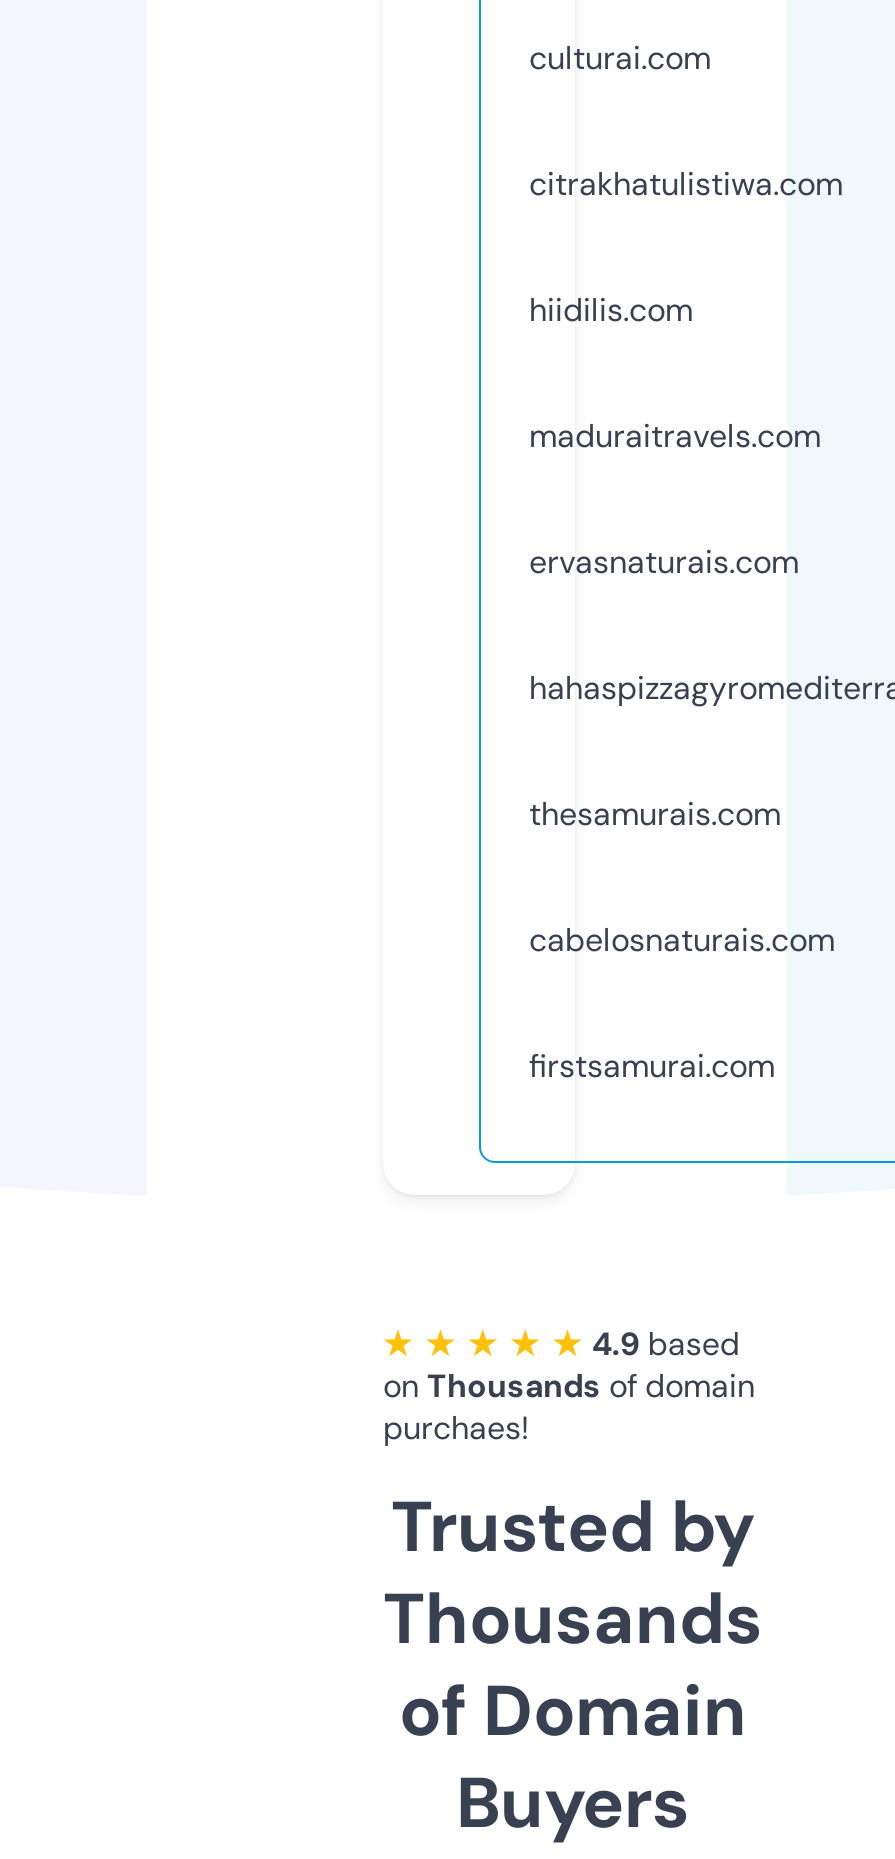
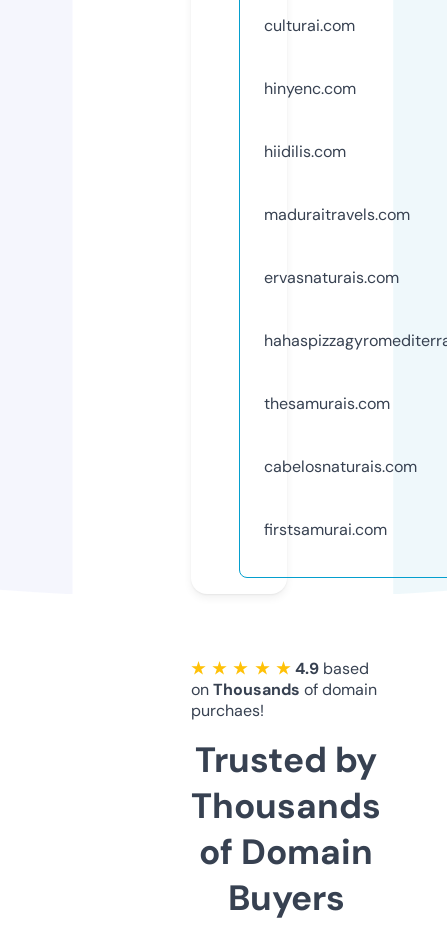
- citrakhatulistiwa.com
+ hinyenc.com
